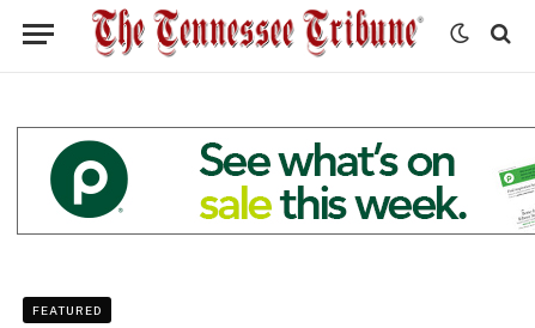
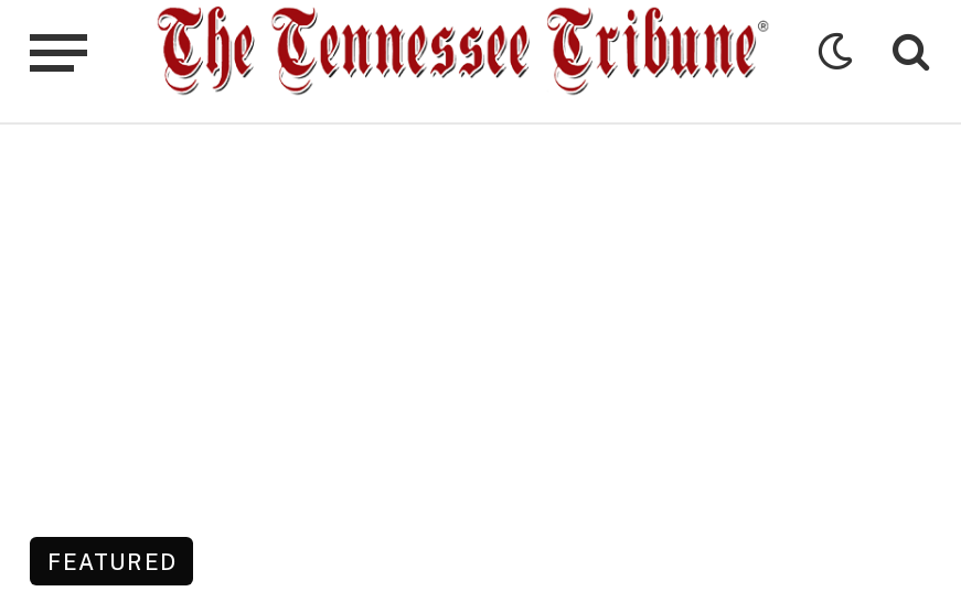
- [image]
